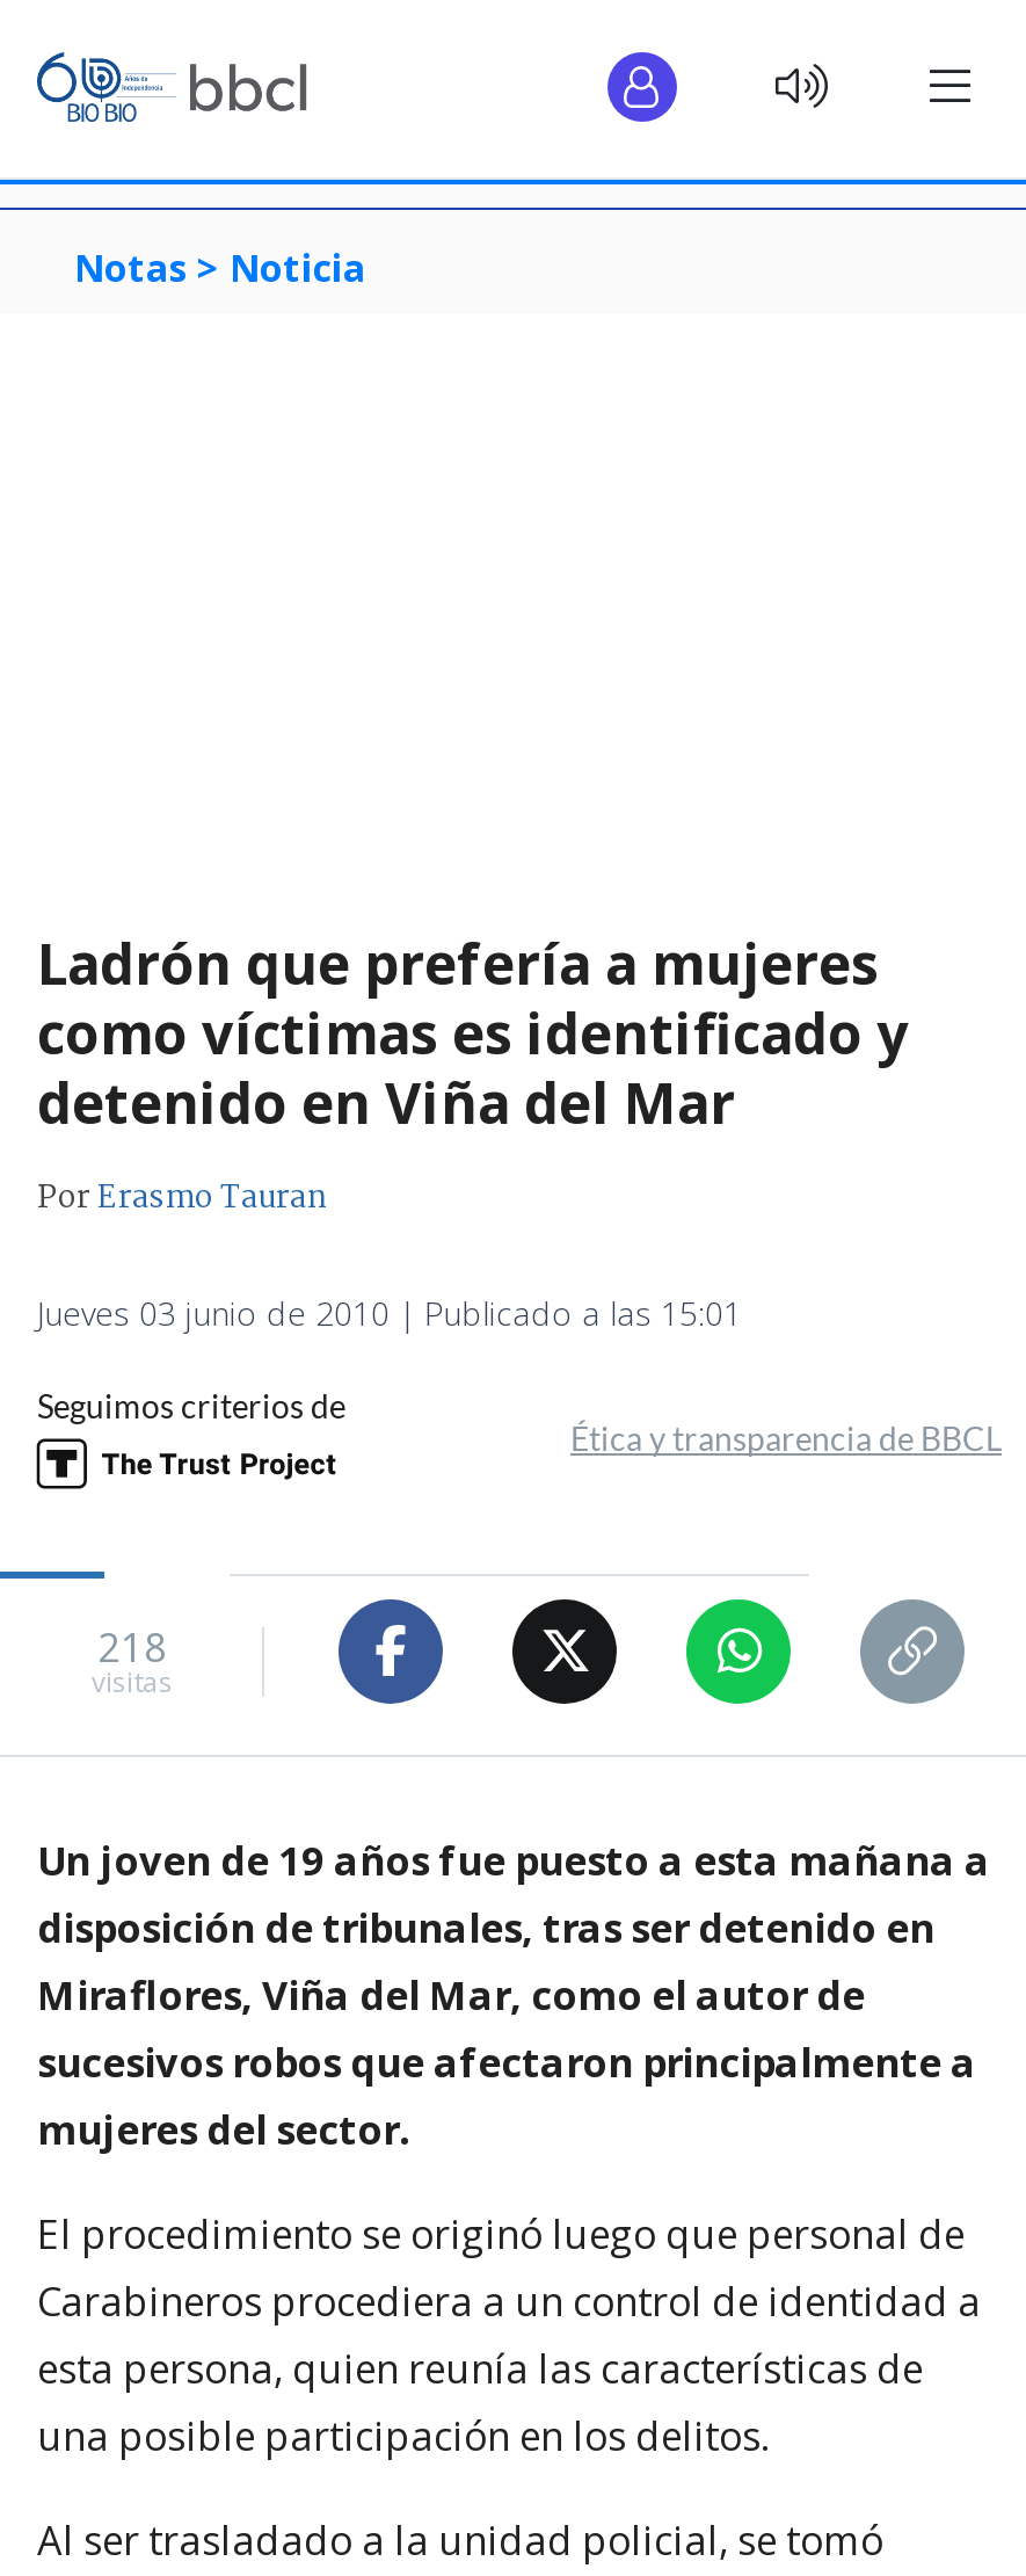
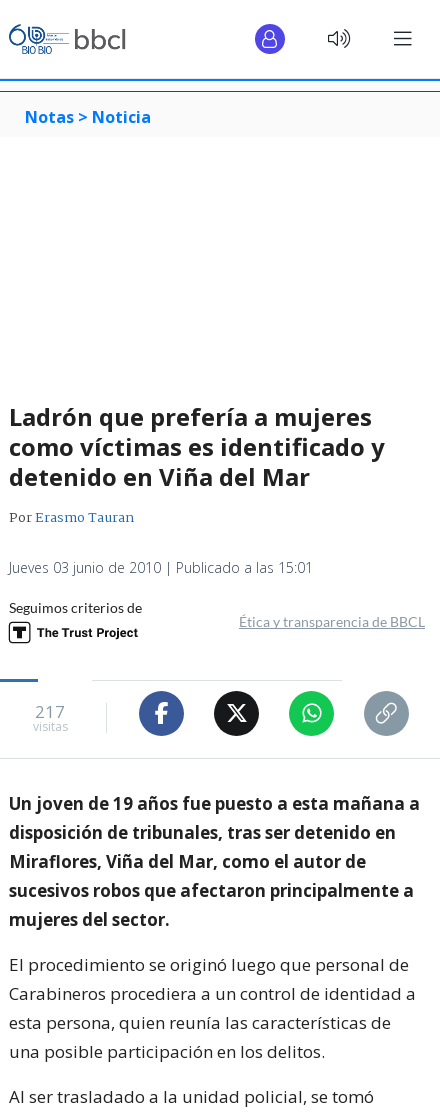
- 218
+ 217
